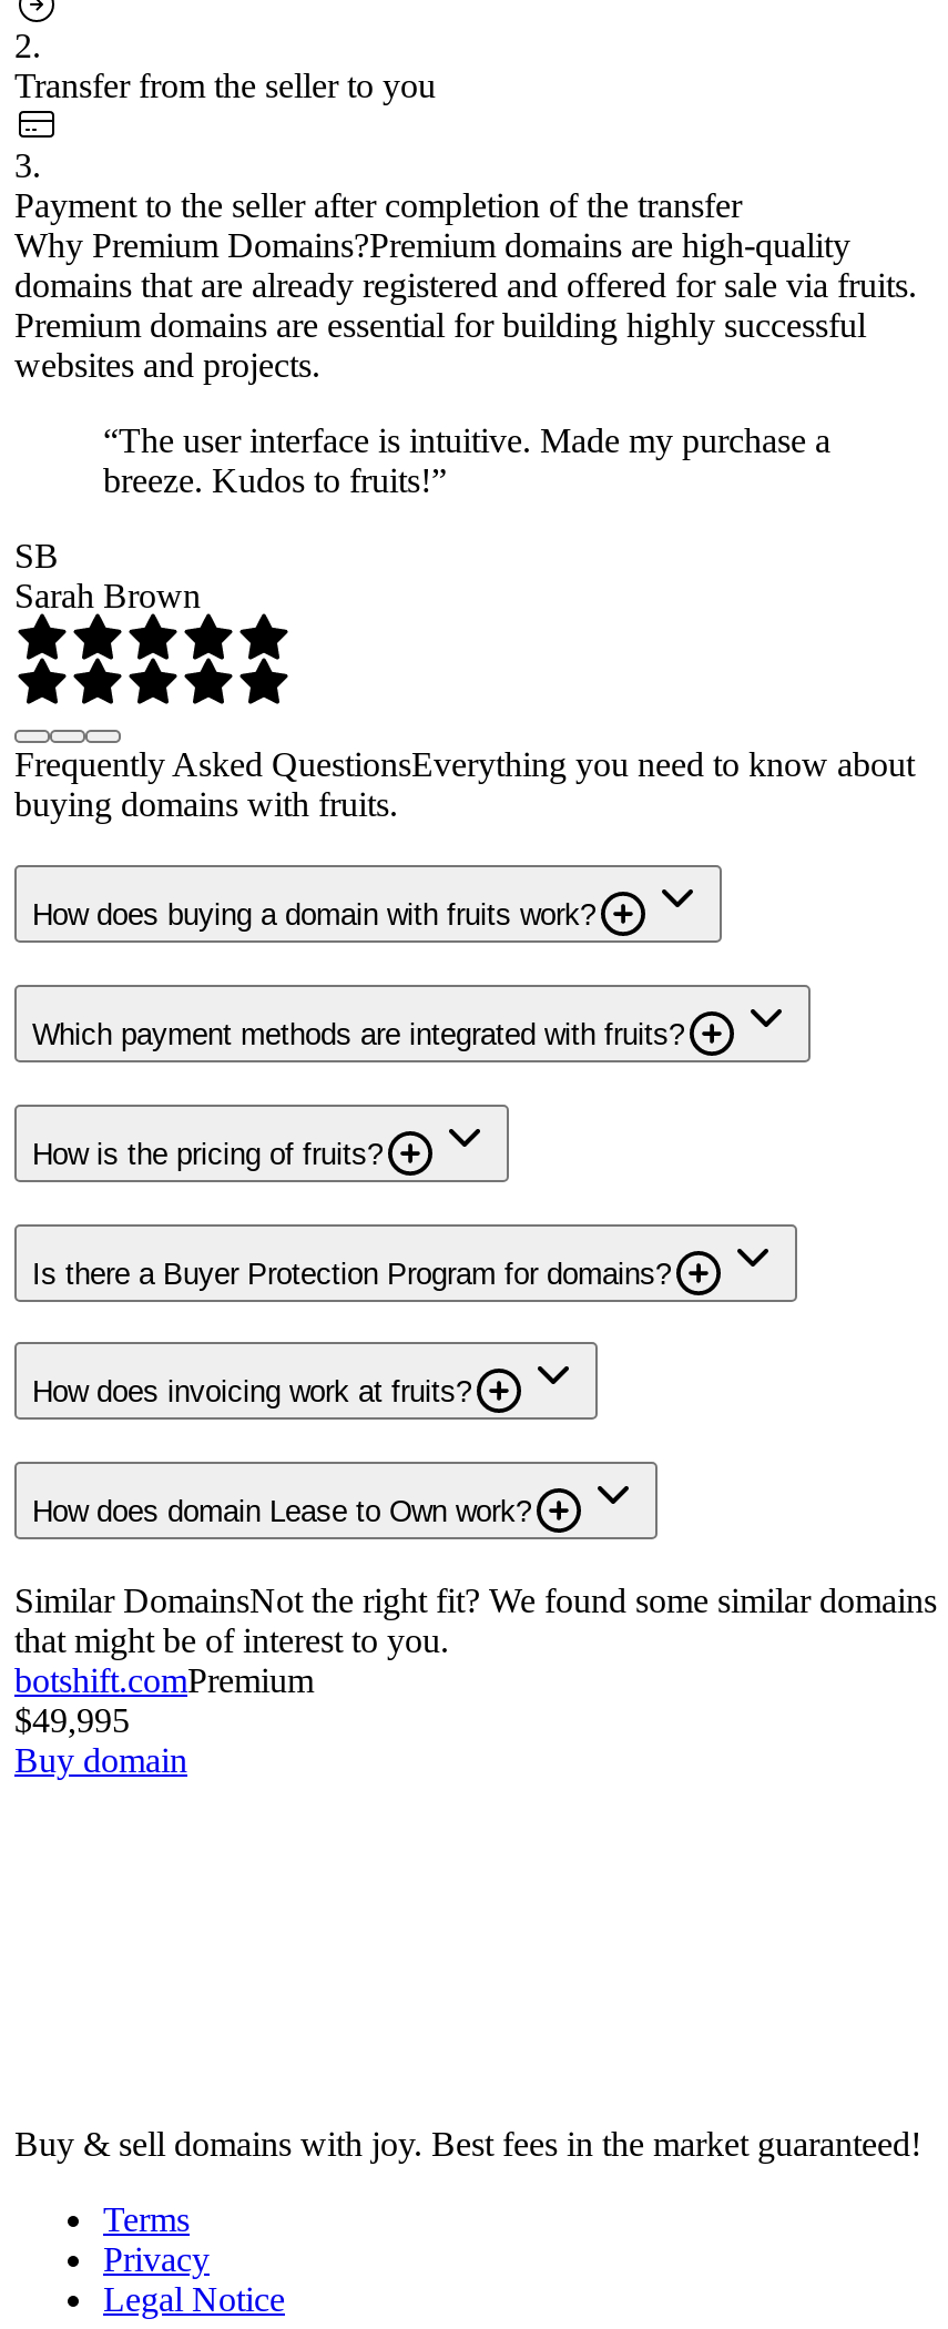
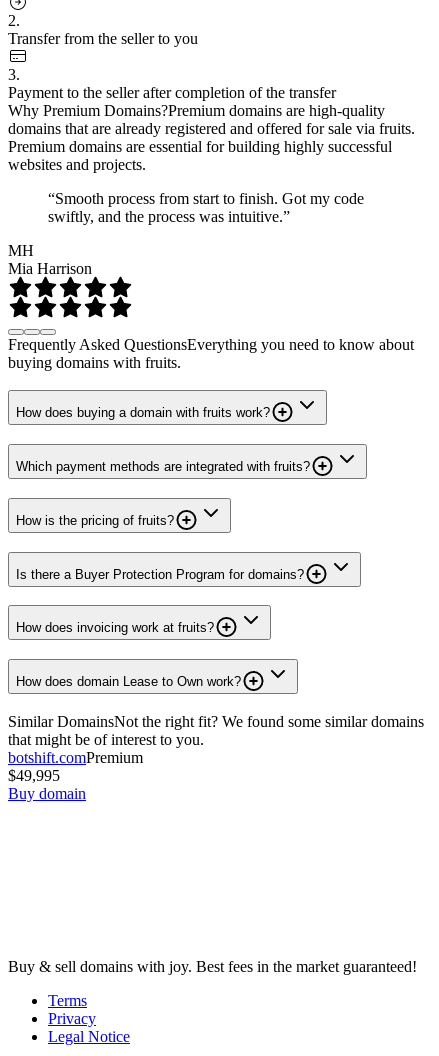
- “The user interface is intuitive. Made my purchase a
- breeze. Kudos to fruits!”
+ “Smooth process from start to finish. Got my code
+ swiftly, and the process was intuitive.”

- SB
- Sarah Brown
+ MH
+ Mia Harrison
